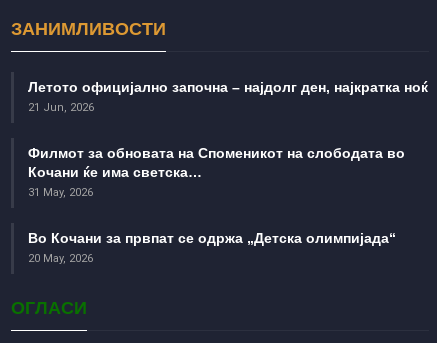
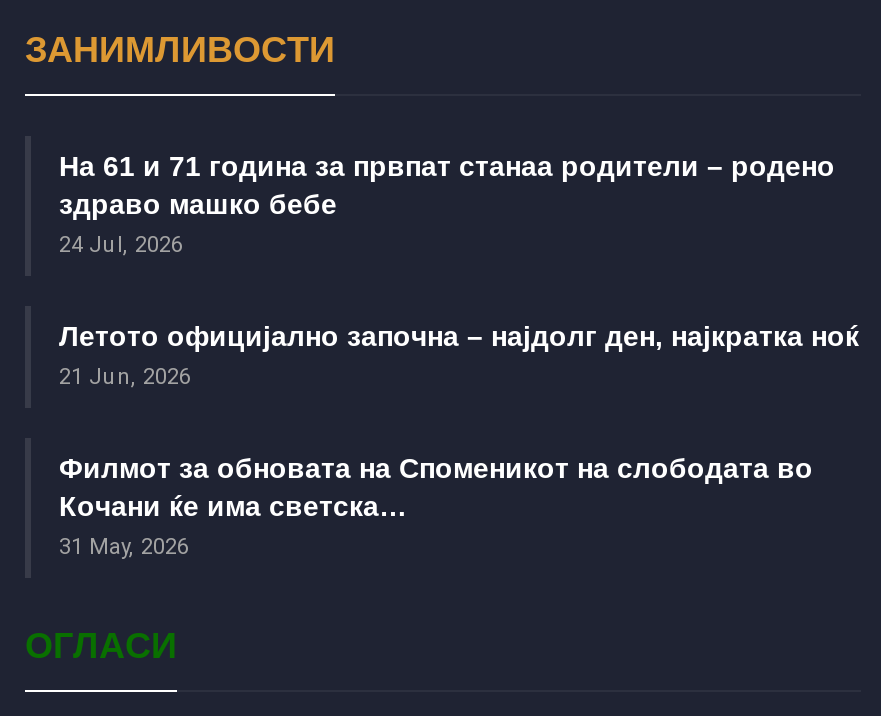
+ На 61 и 71 година за првпат станаа родители – родено
+ здраво машко бебе
+ 24 Jul, 2026

moved down: Летото официјално започна – најдолг ден, најкратка ноќ | 21 Jun, 2026 | Филмот за обновата на Споменикот на слободата во | Кочани ќе има светска… | 31 May, 2026

- Во Кочани за првпат се одржа „Детска олимпијада“
- 20 May, 2026
